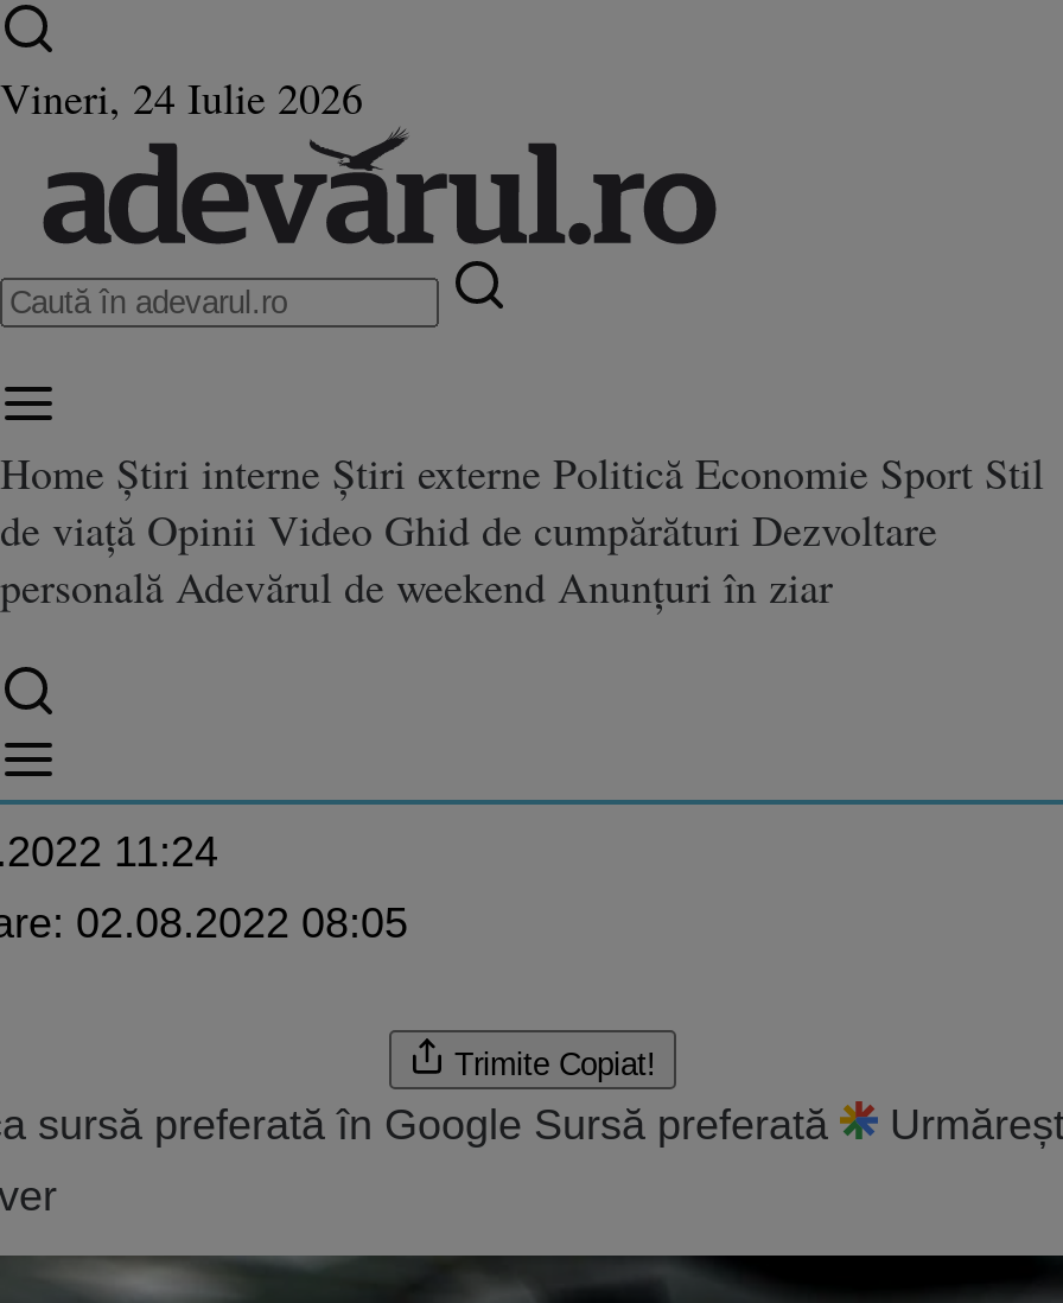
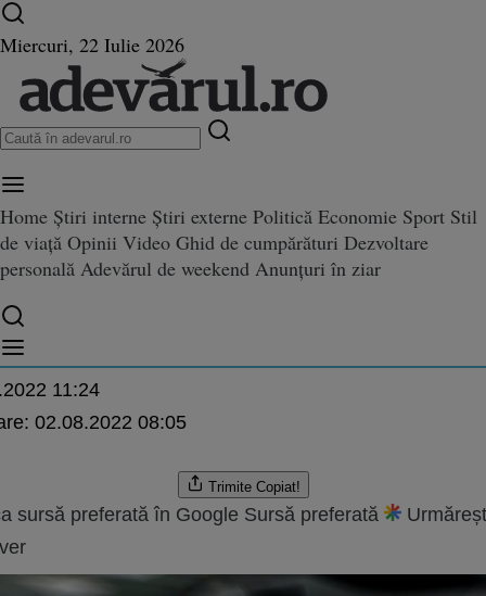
- Vineri, 24 Iulie 2026
+ Miercuri, 22 Iulie 2026
